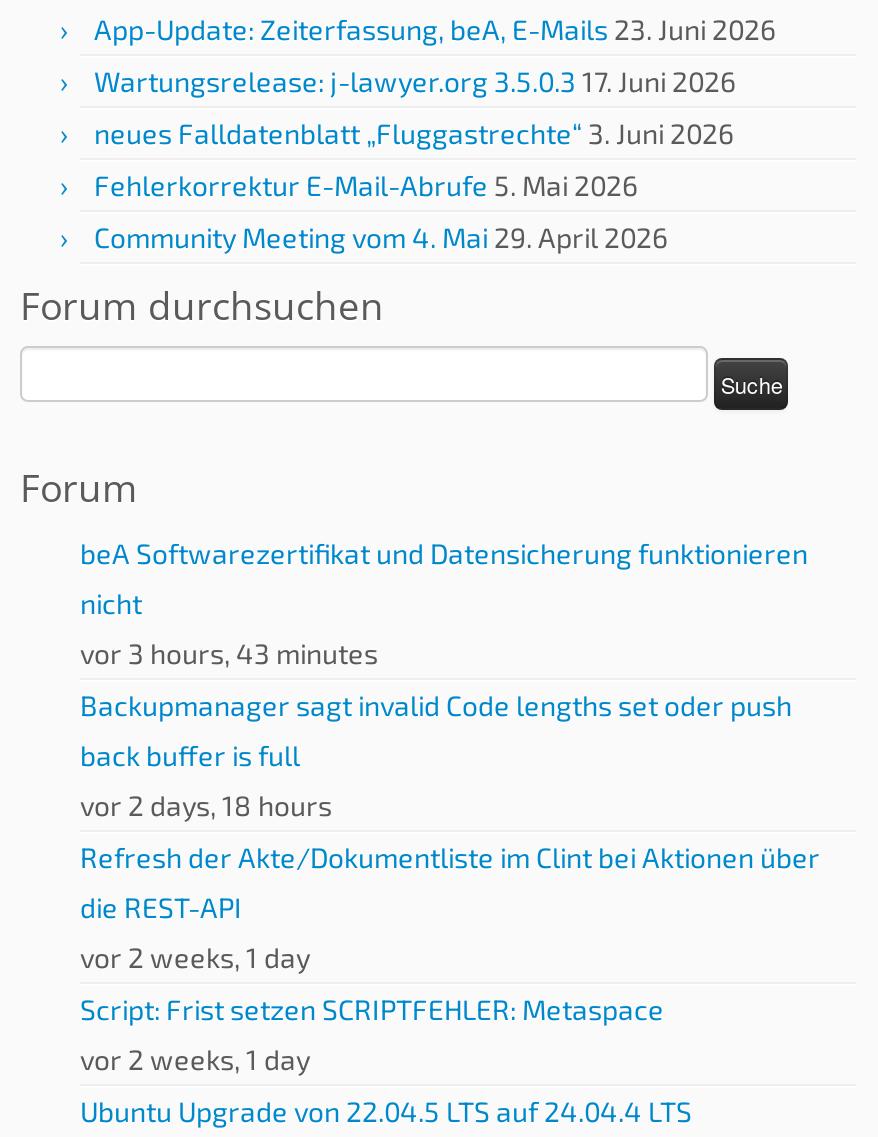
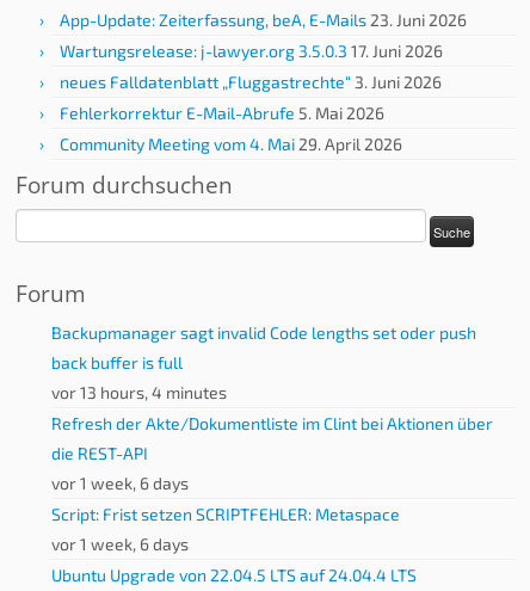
- beA Softwarezertifikat und Datensicherung funktionieren
- nicht
- vor 3 hours, 43 minutes

- vor 2 days, 18 hours
+ vor 13 hours, 4 minutes

- vor 2 weeks, 1 day
+ vor 1 week, 6 days

- vor 2 weeks, 1 day
+ vor 1 week, 6 days
